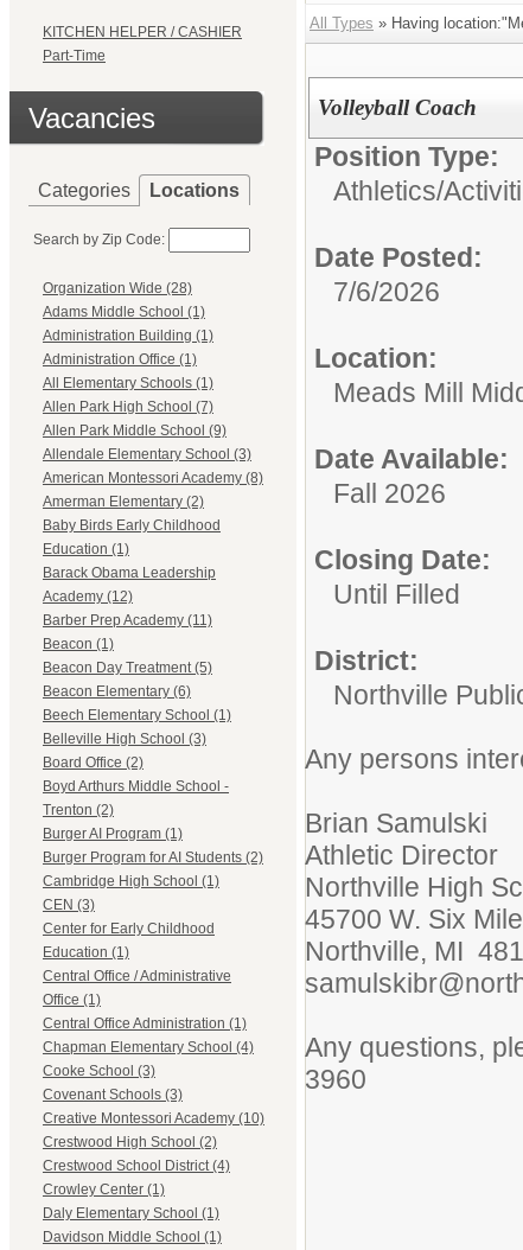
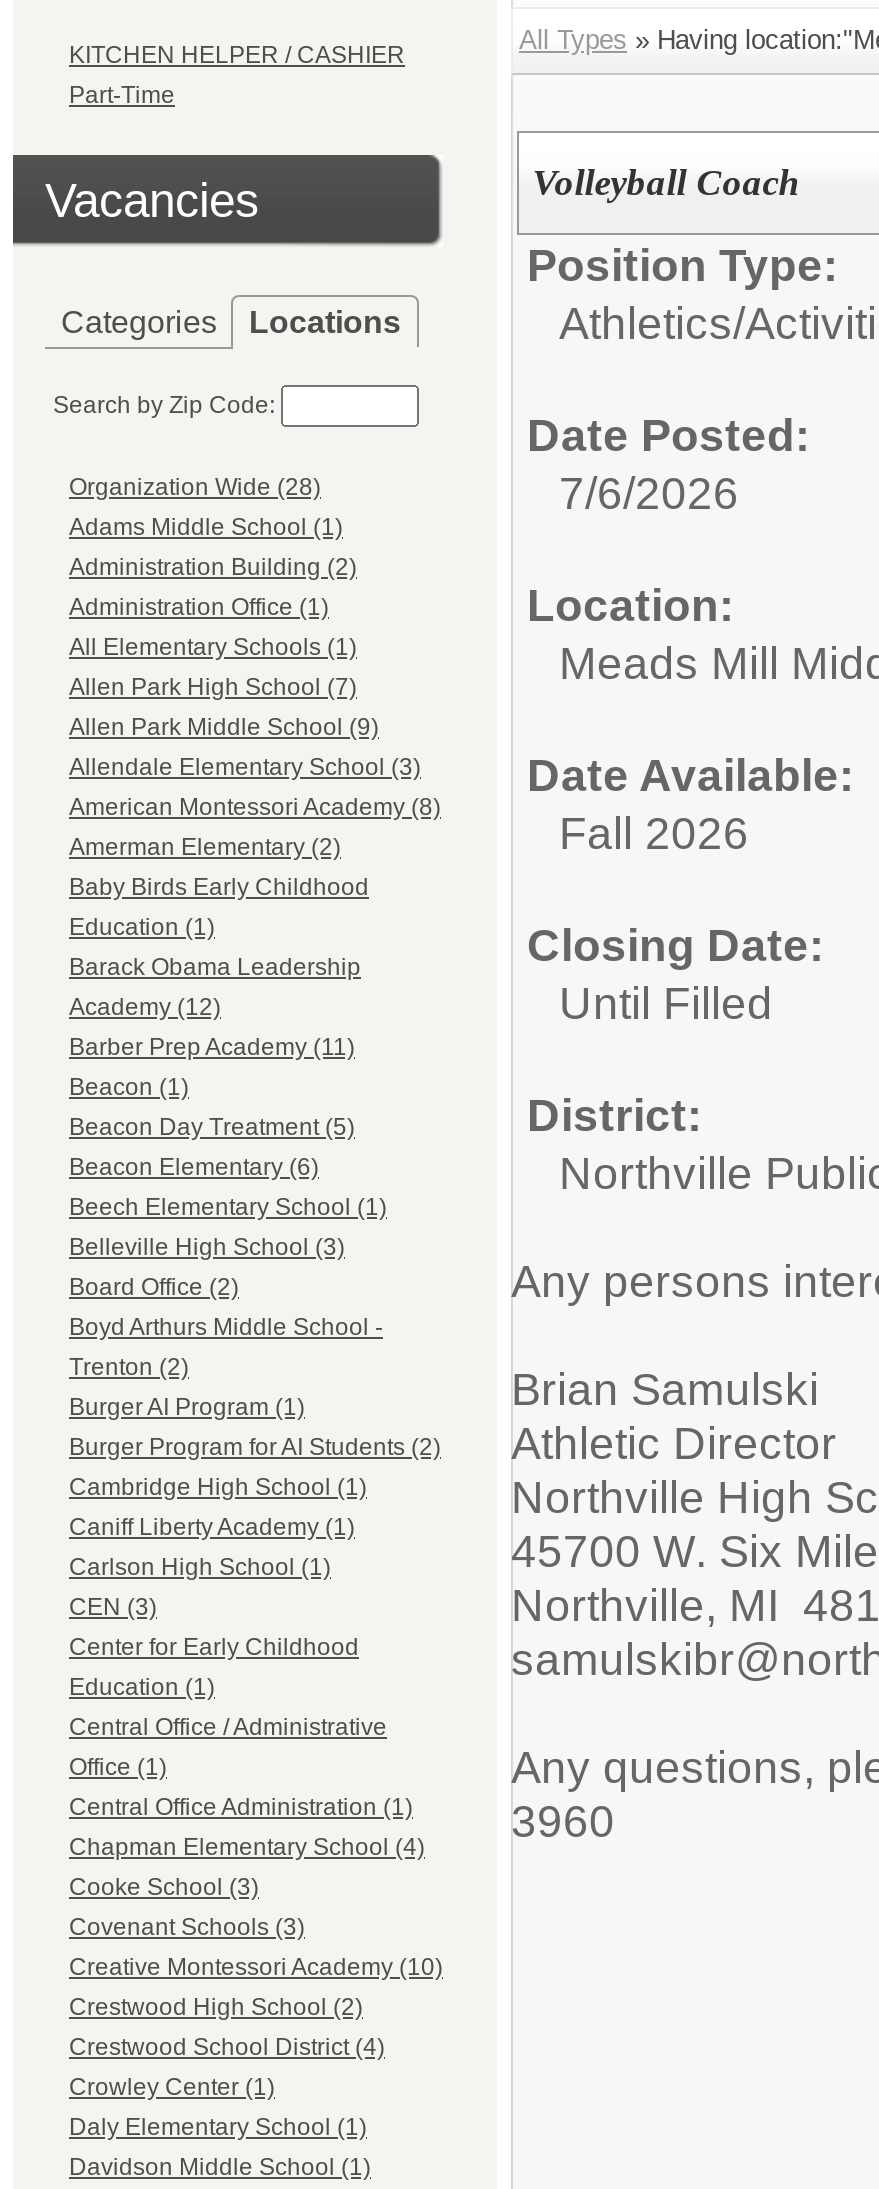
- Administration Building (1)
+ Administration Building (2)

+ Caniff Liberty Academy (1)
+ Carlson High School (1)
